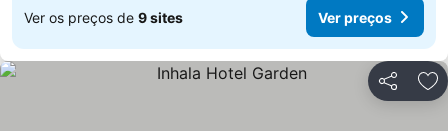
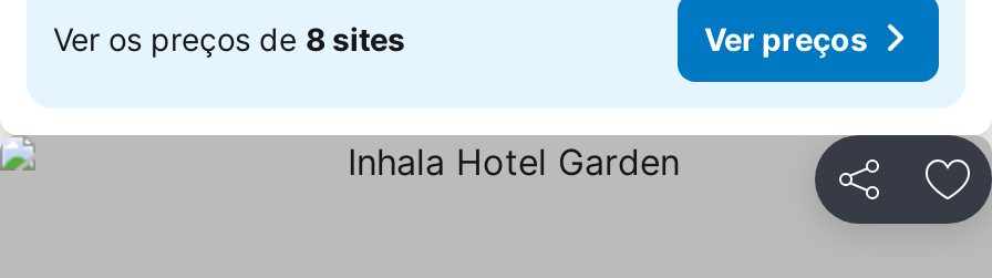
- Ver os preços de 9 sites
+ Ver os preços de 8 sites
